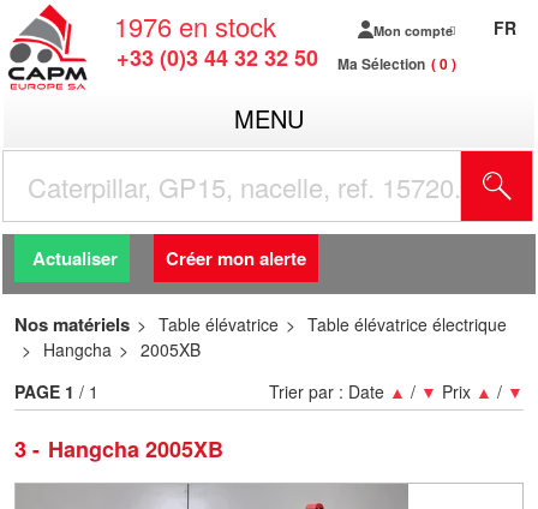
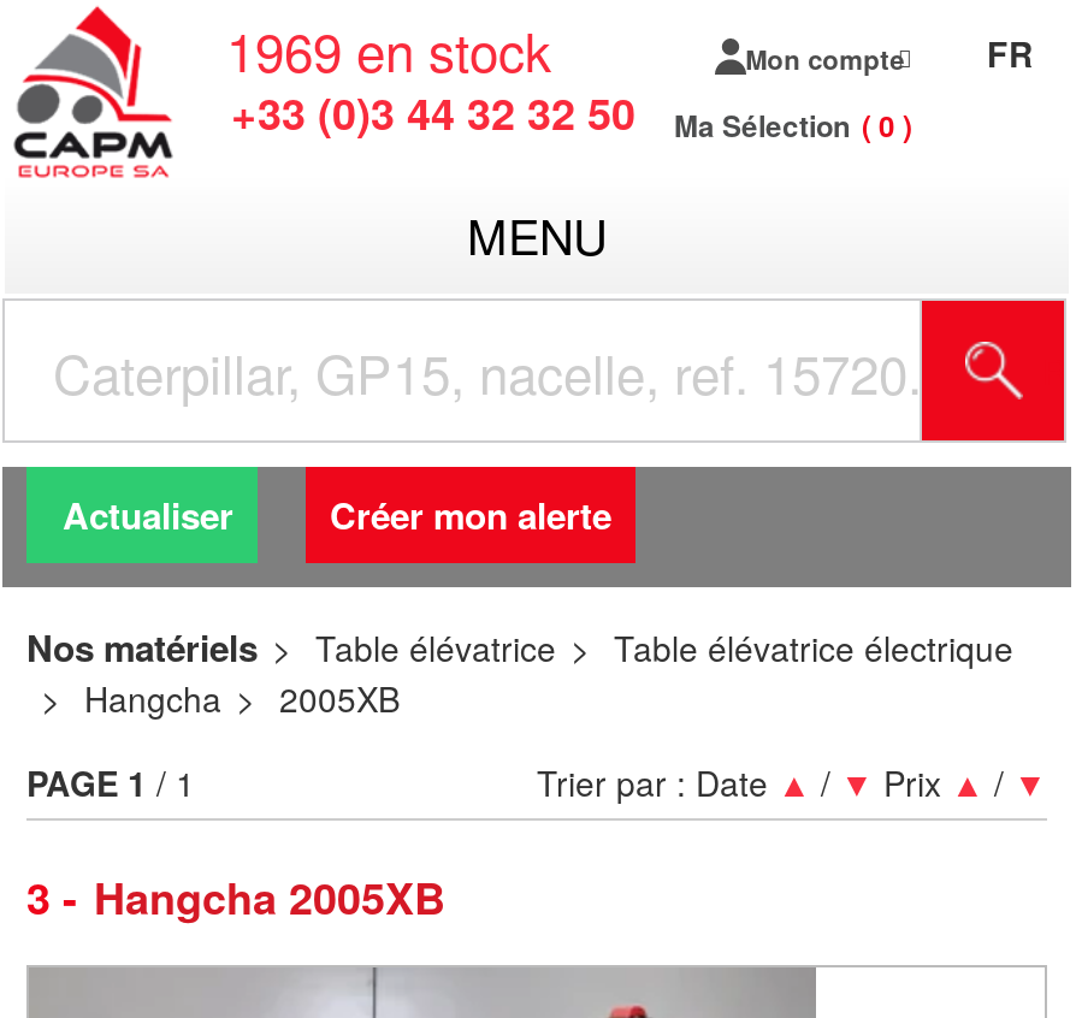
- 1976 en stock
+ 1969 en stock
